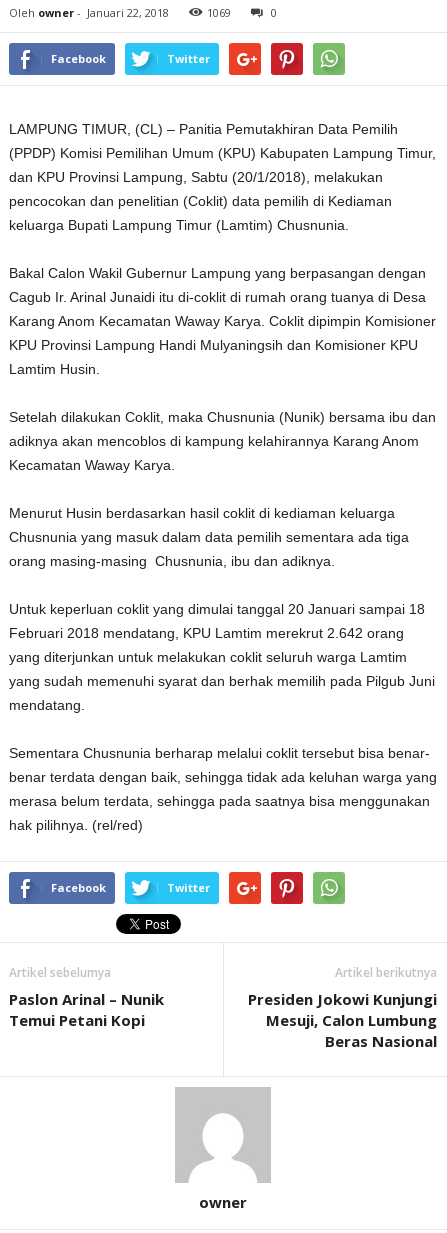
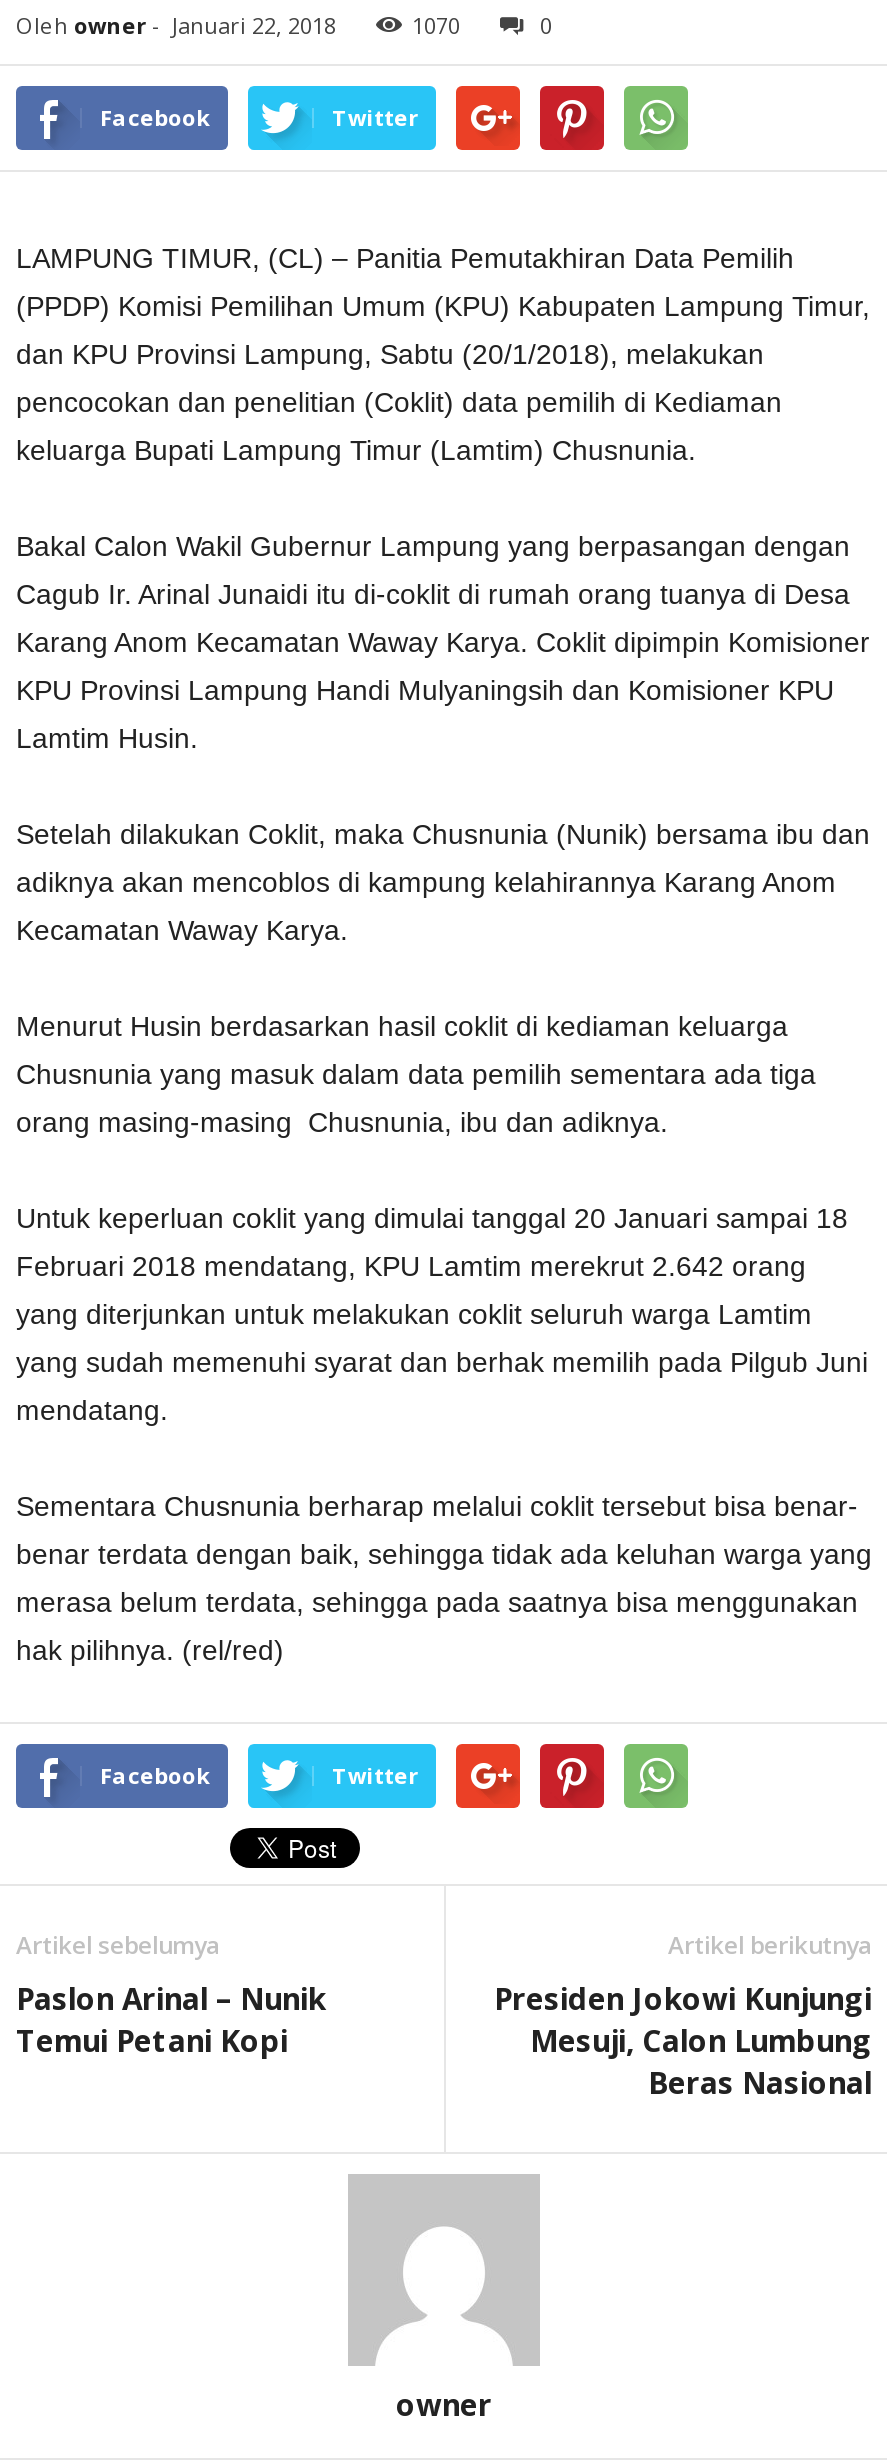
- 1069
+ 1070
